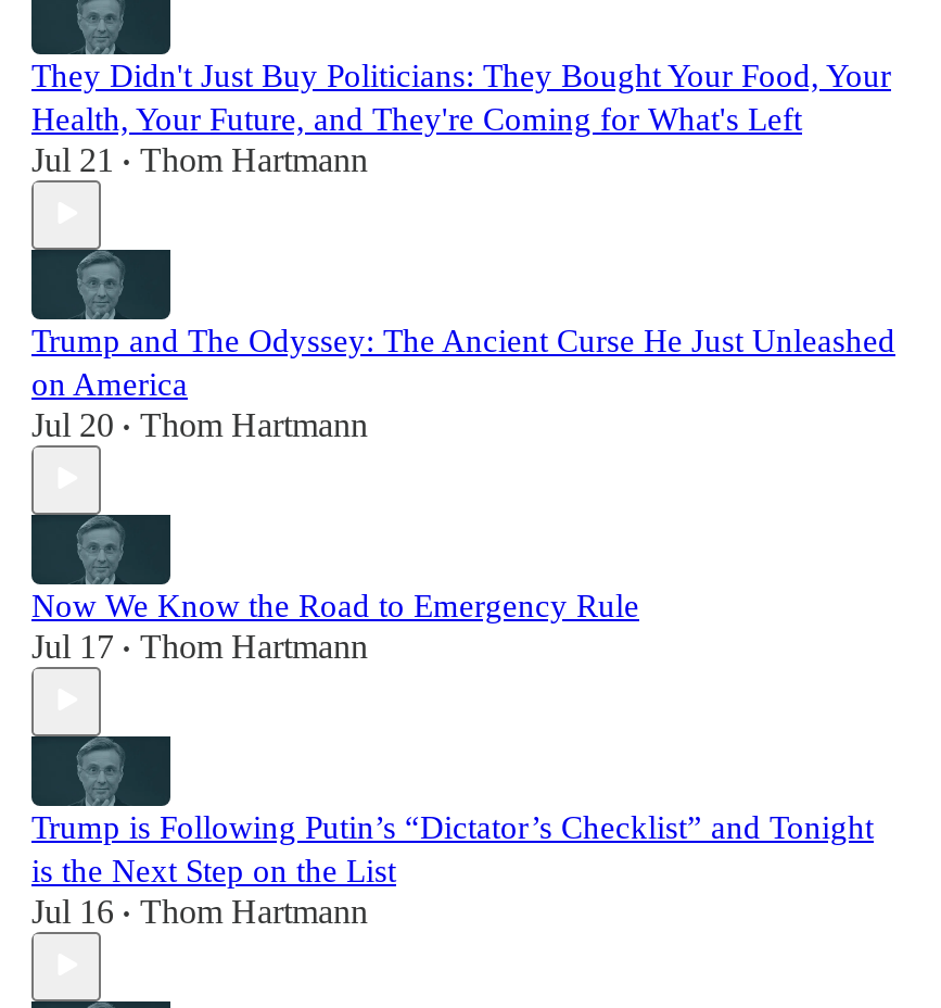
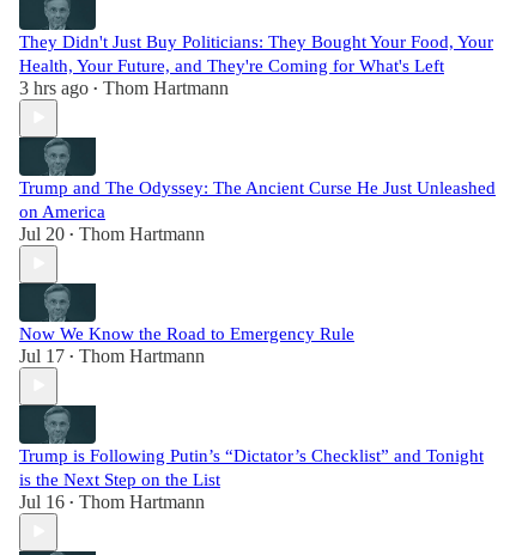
- Jul 21 • Thom Hartmann
+ 3 hrs ago • Thom Hartmann
